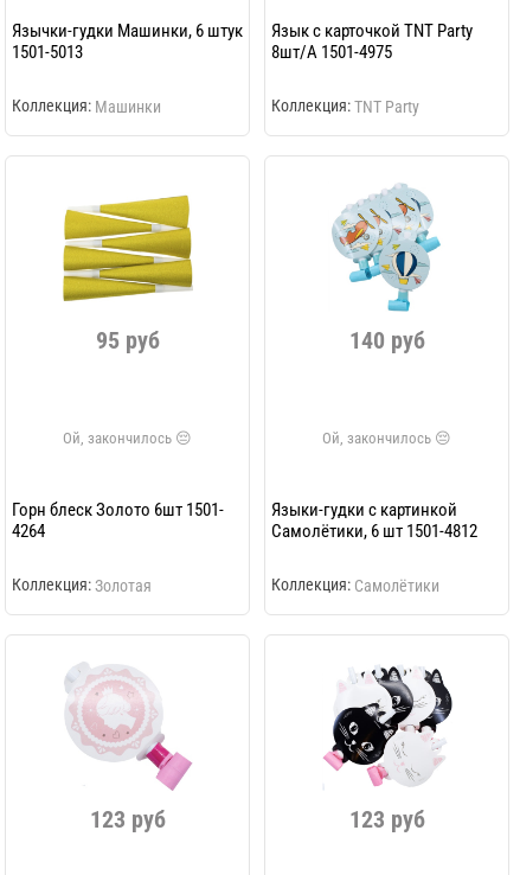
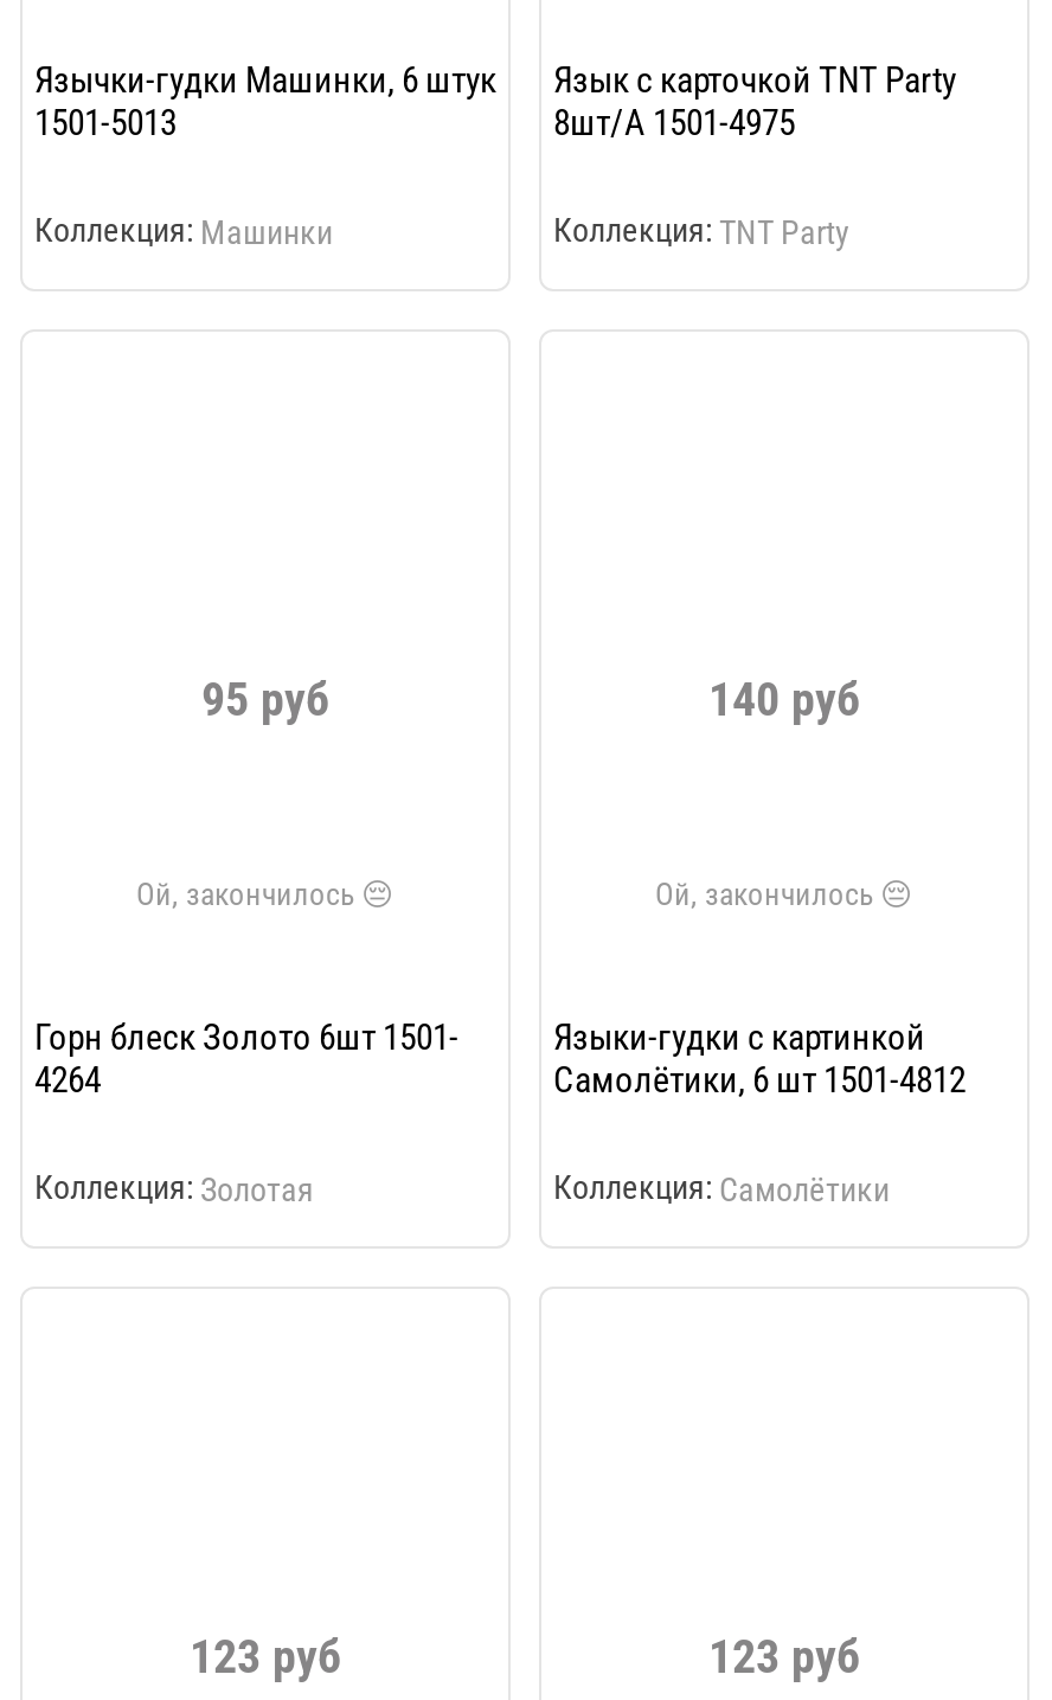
- [image]

- [image]

- [image]

- [image]
